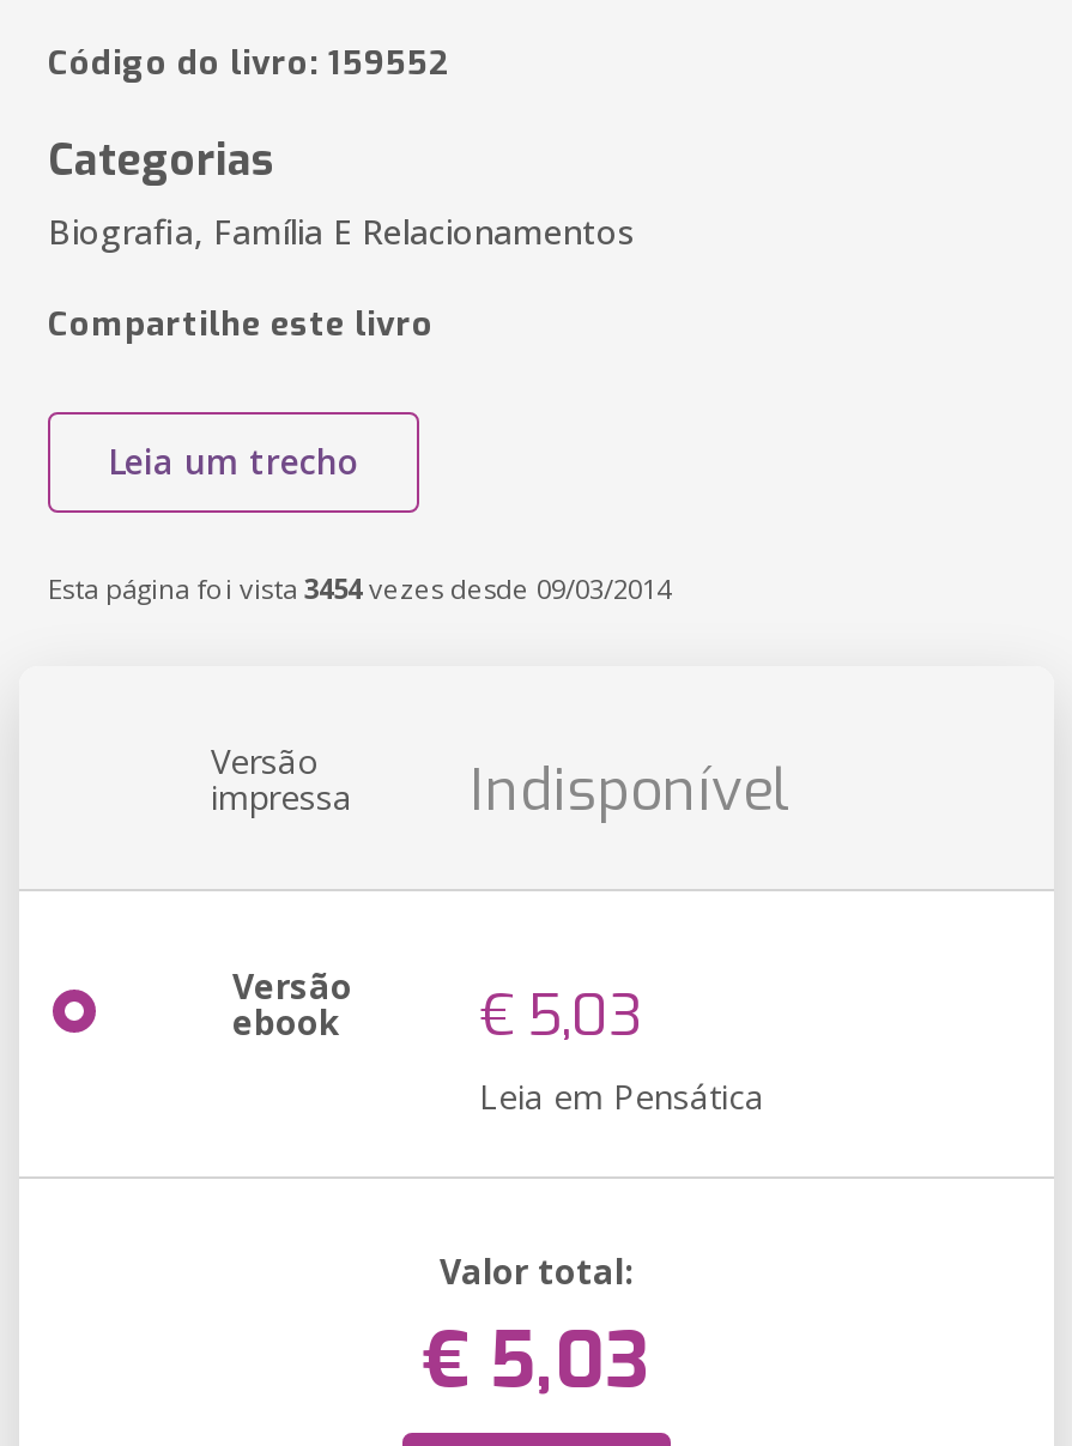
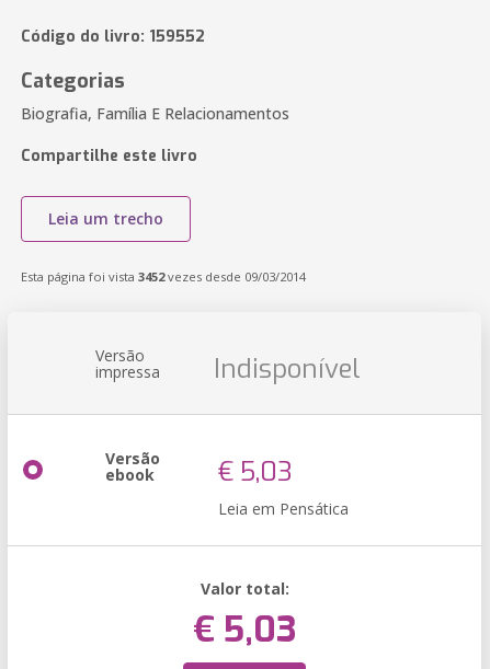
- Esta página foi vista 3454vezes desde 09/03/2014
+ Esta página foi vista 3452vezes desde 09/03/2014
